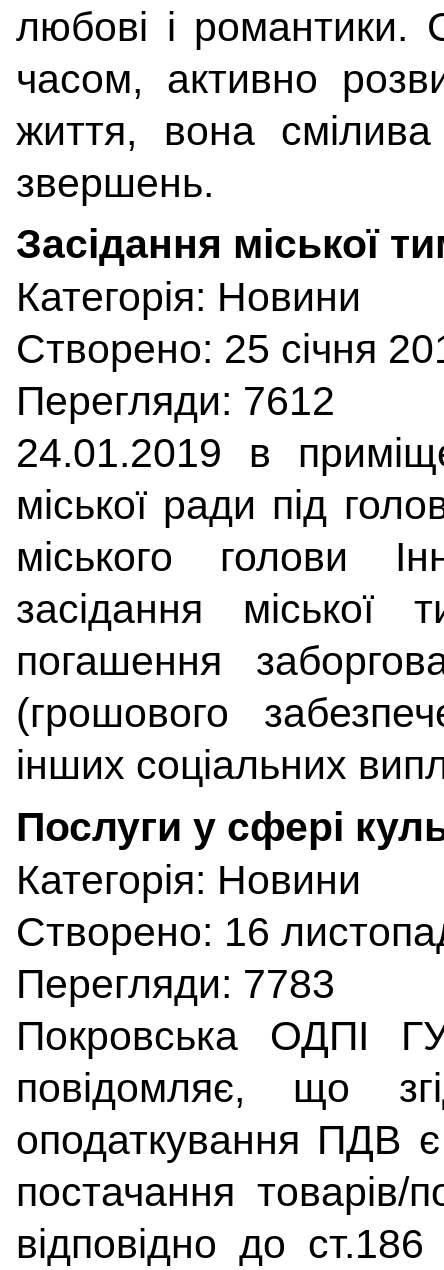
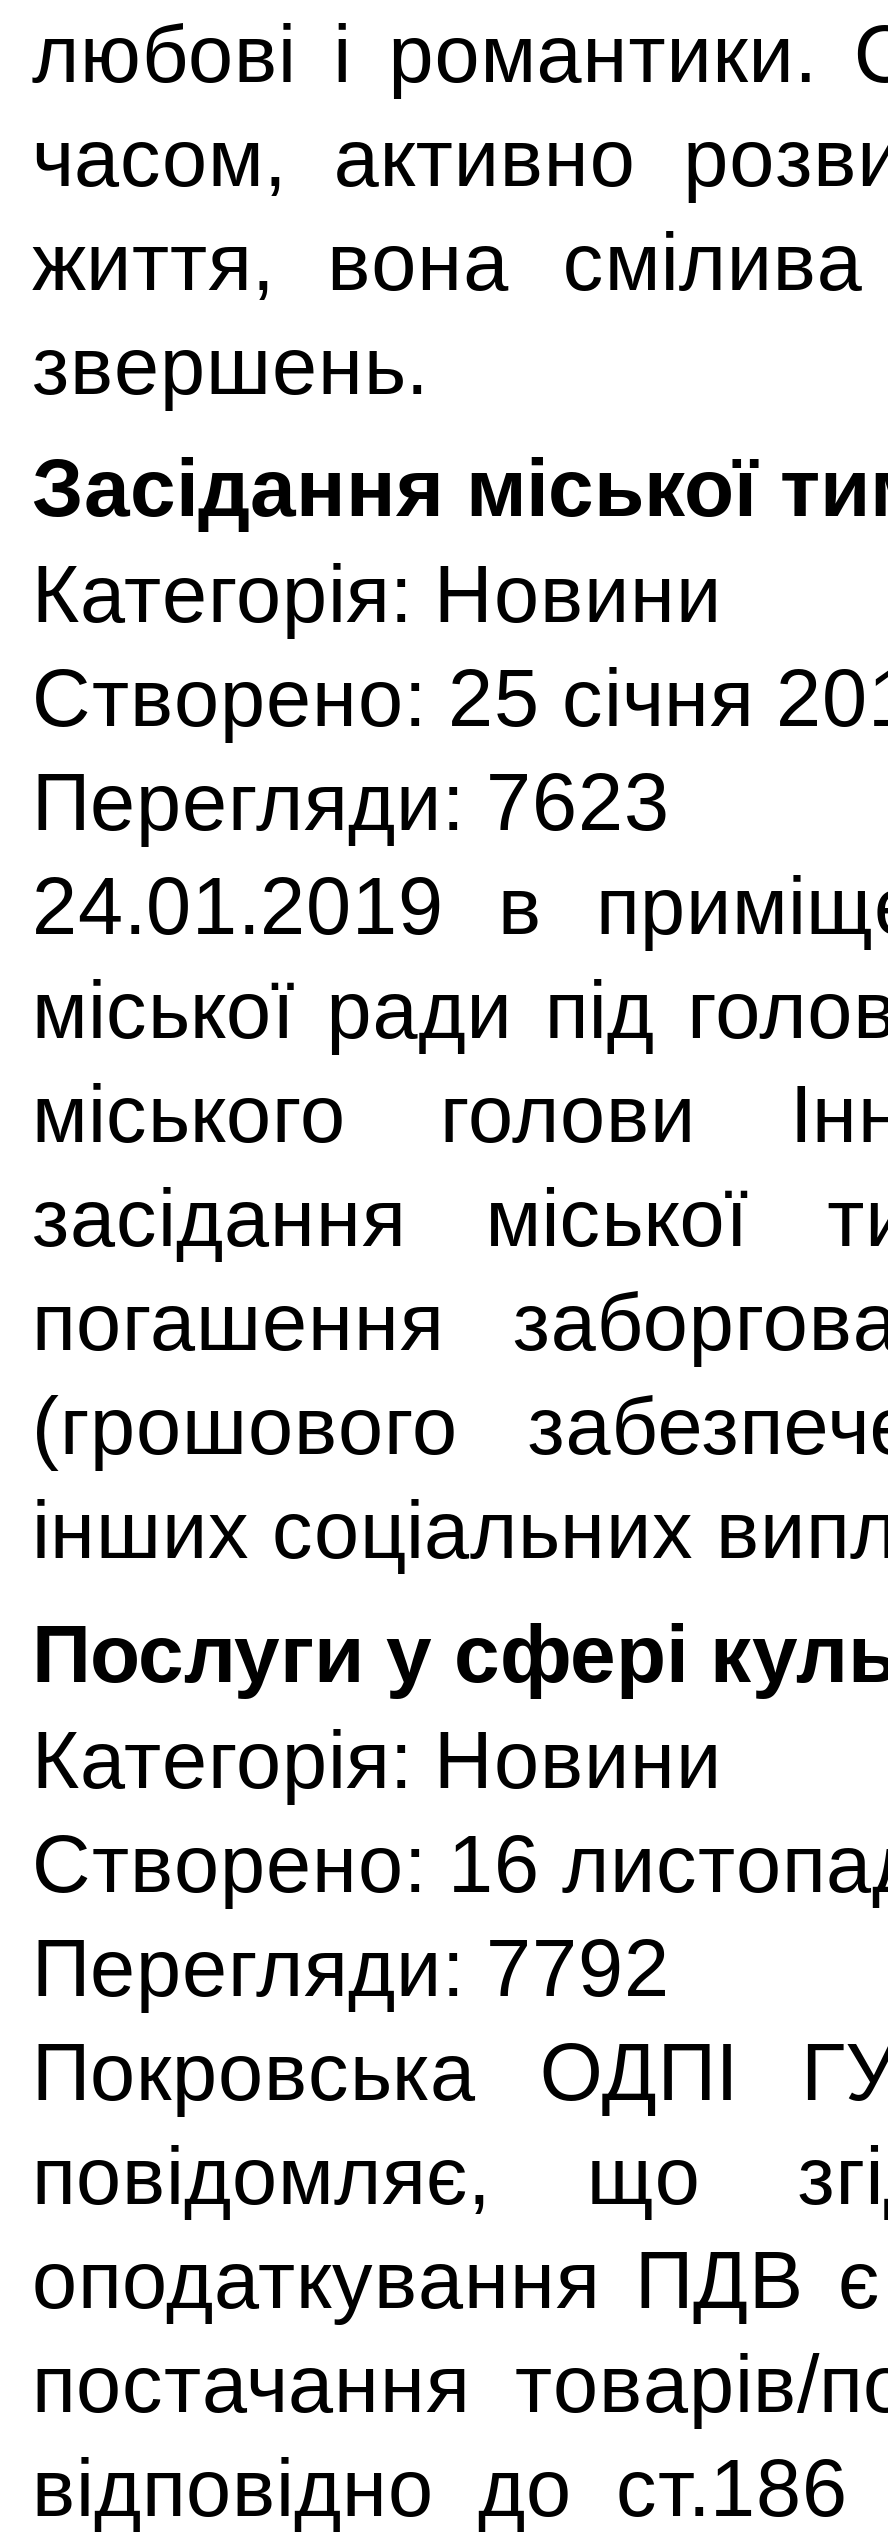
- Перегляди: 7612
+ Перегляди: 7623

- Перегляди: 7783
+ Перегляди: 7792
